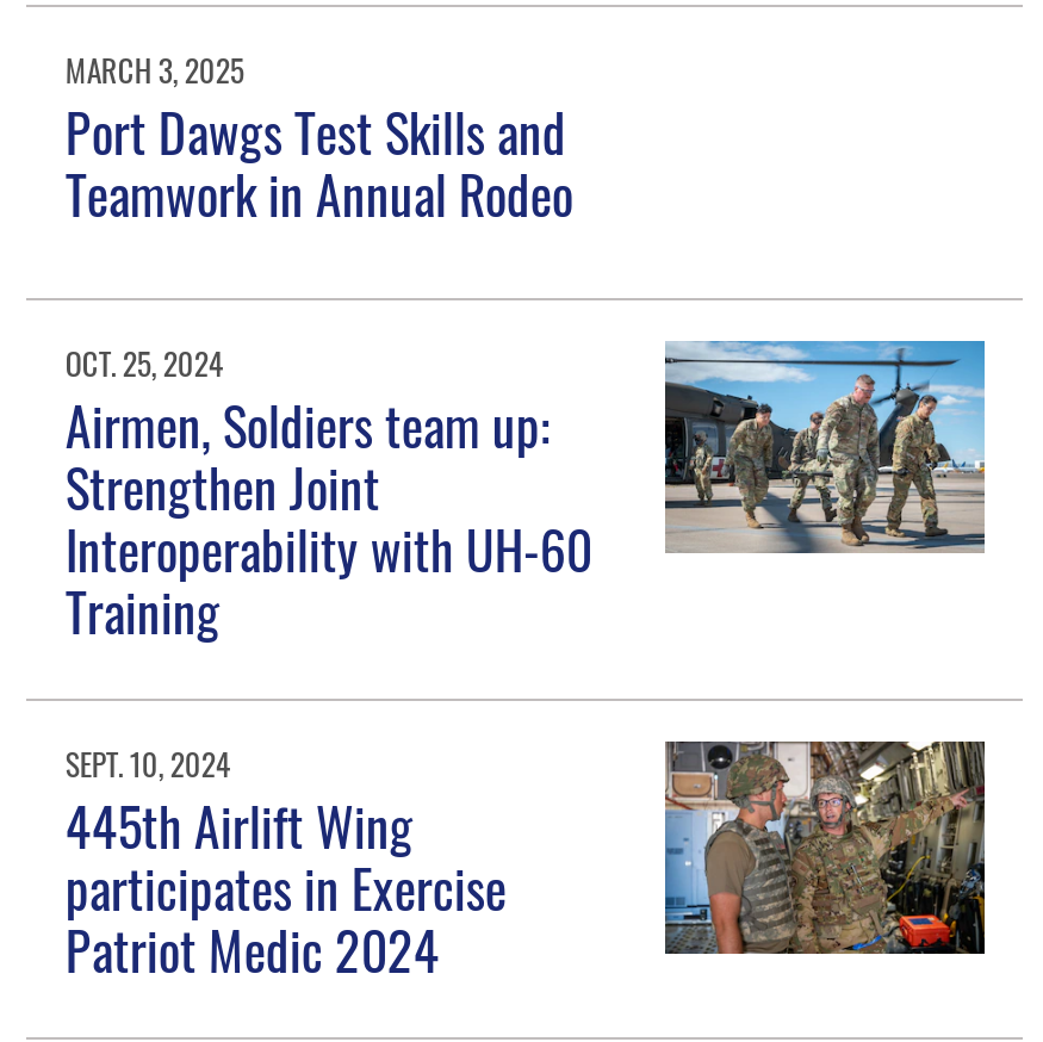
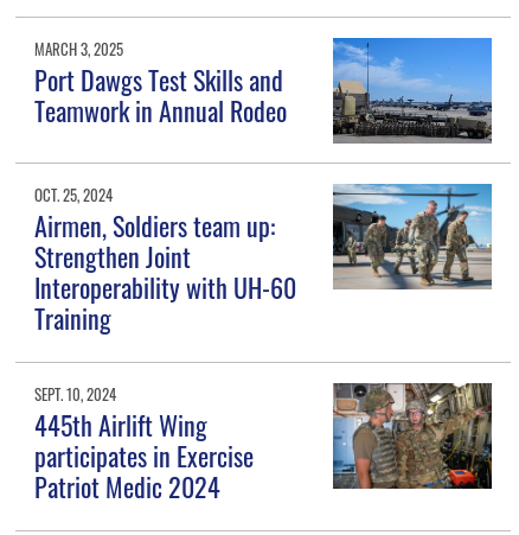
+ [image]
